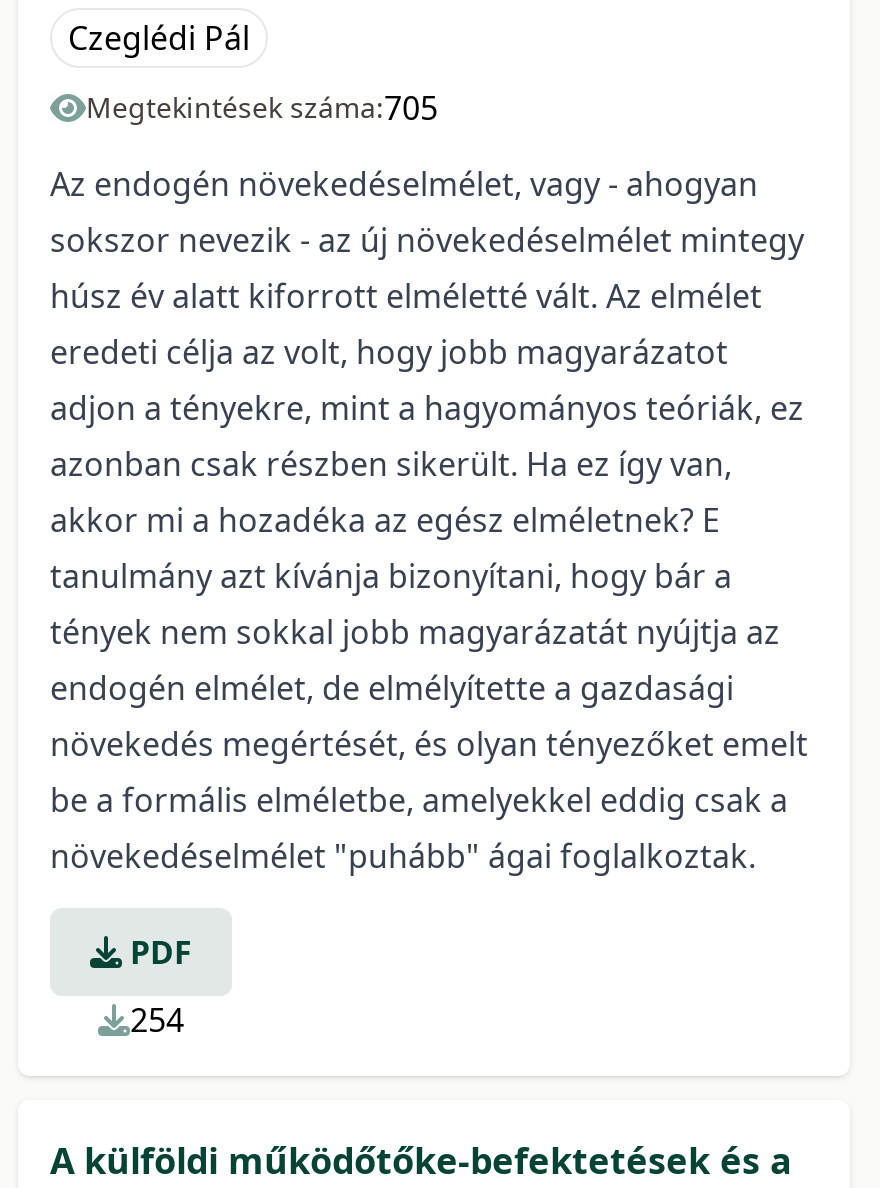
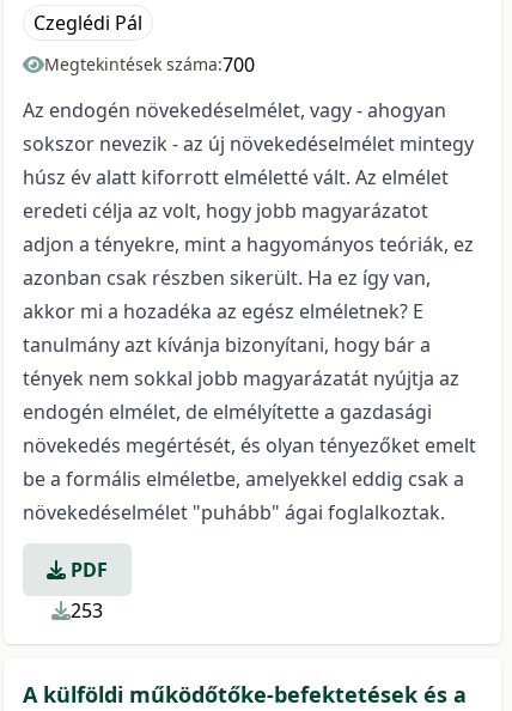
- Megtekintések száma:705
+ Megtekintések száma:700

- 254
+ 253
